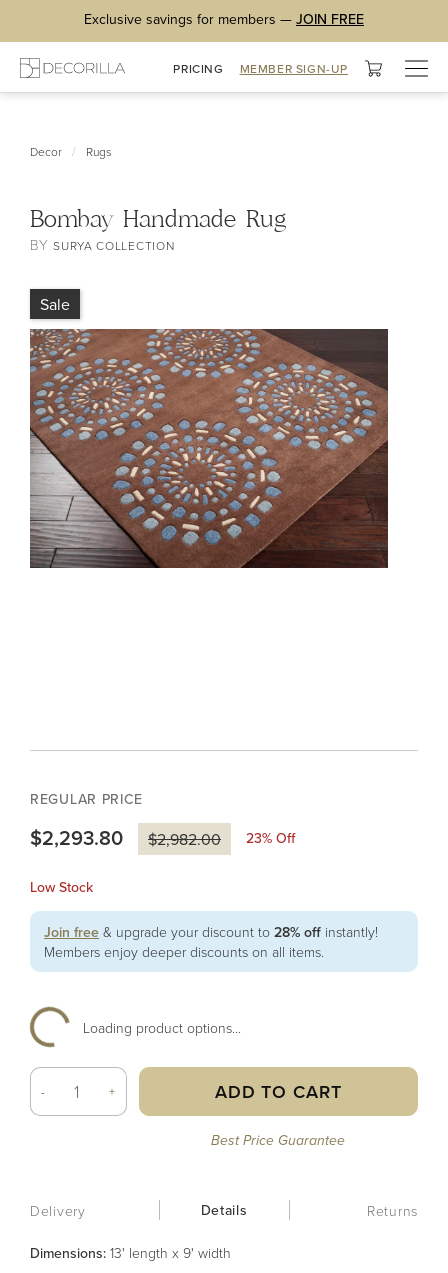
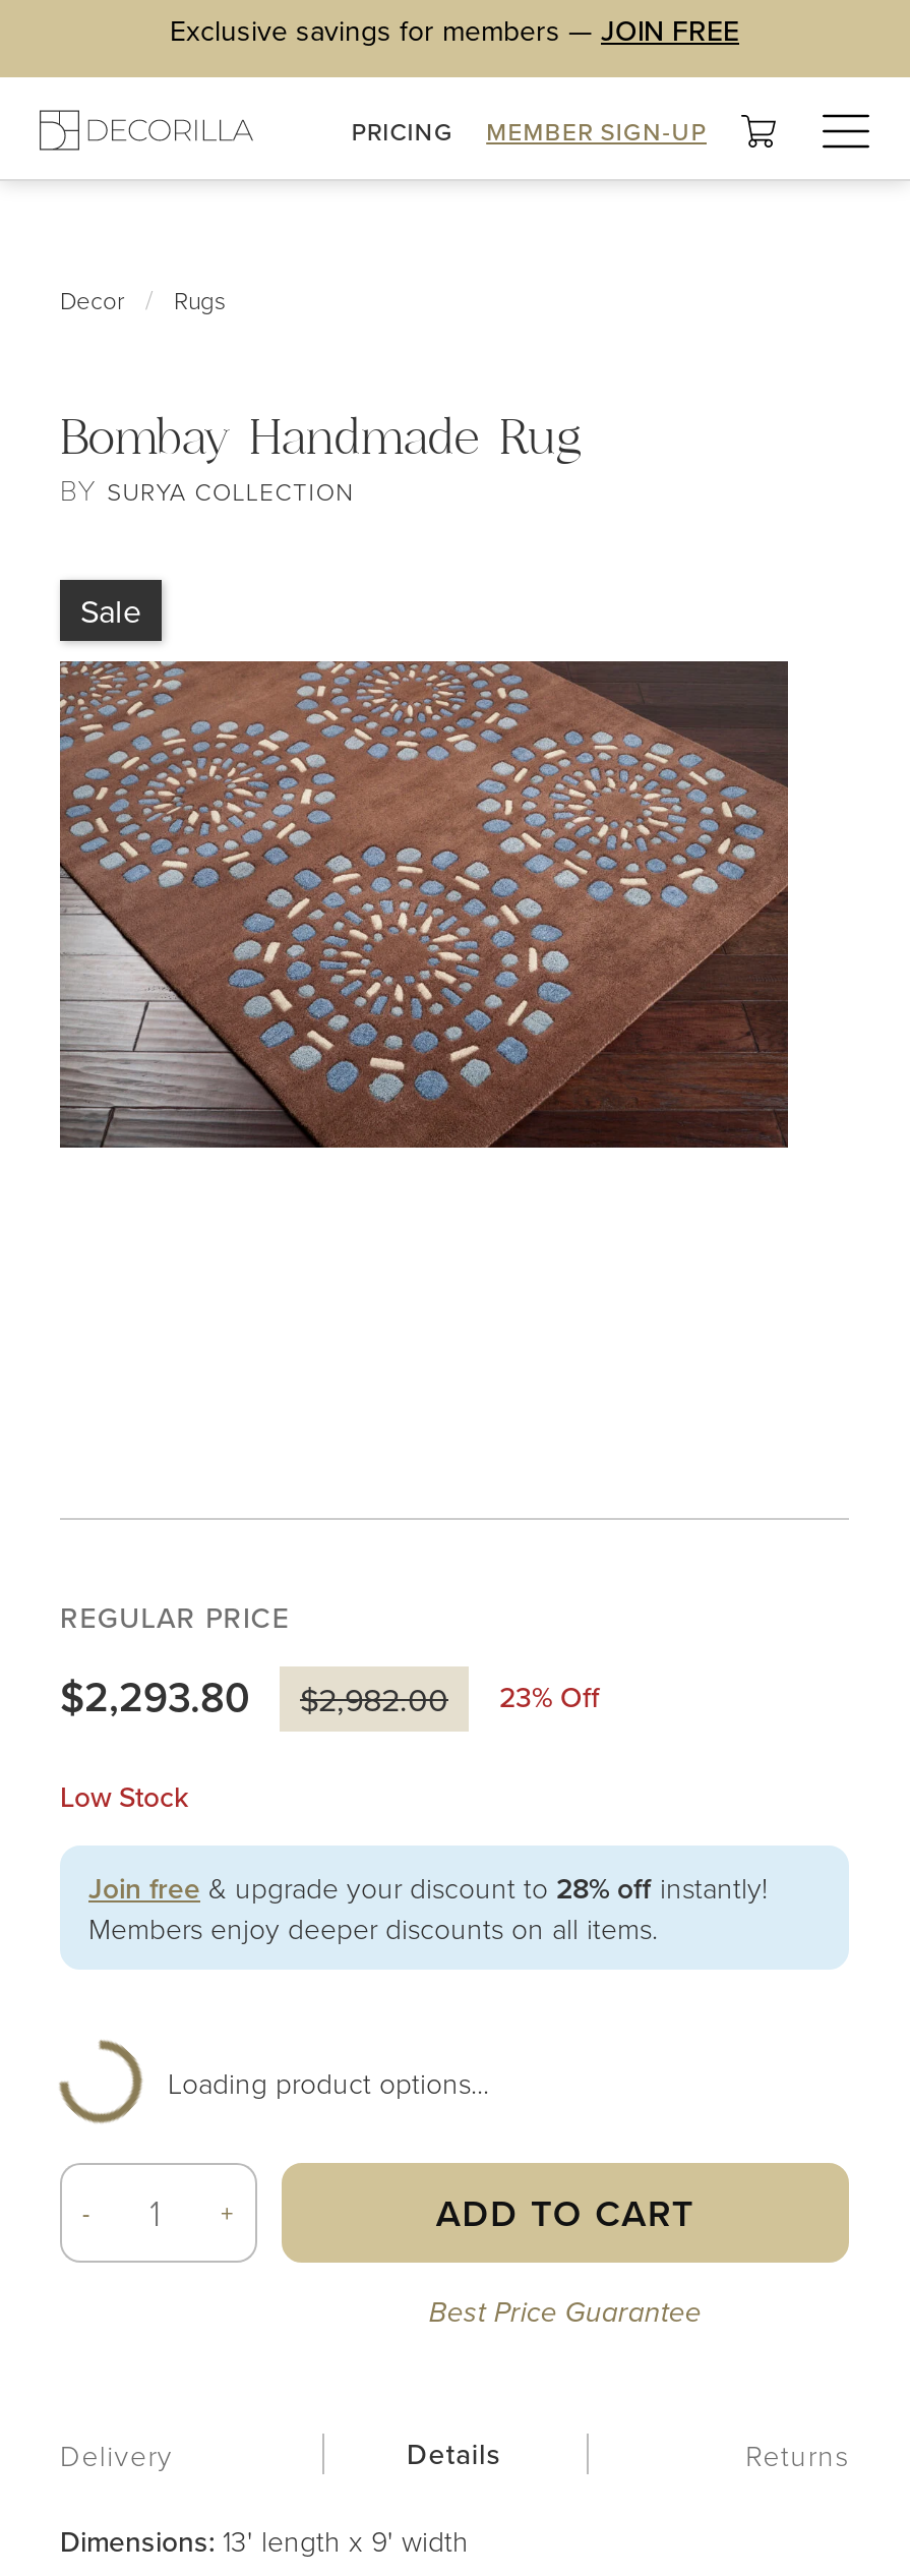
- [image]
+ [image]
